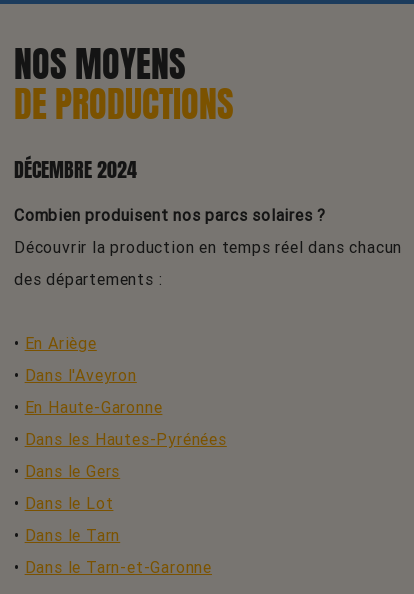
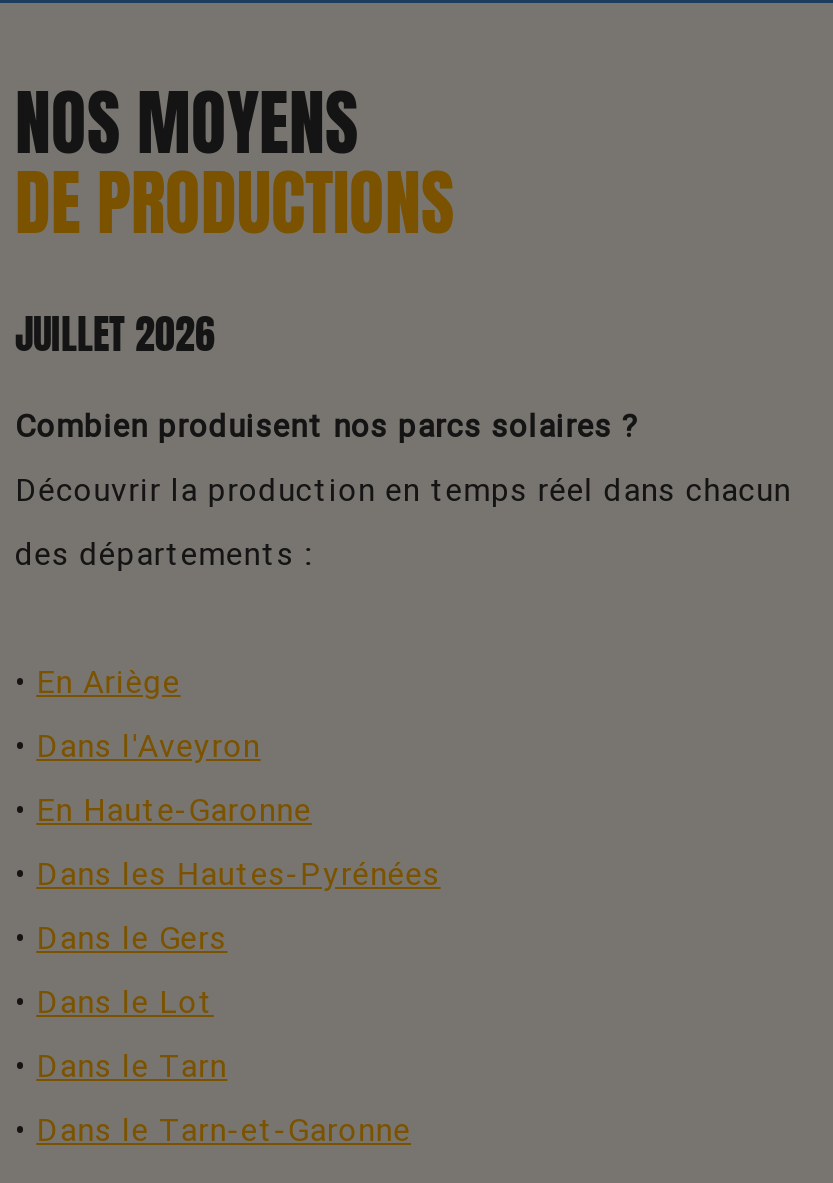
- DÉCEMBRE 2024
+ JUILLET 2026
